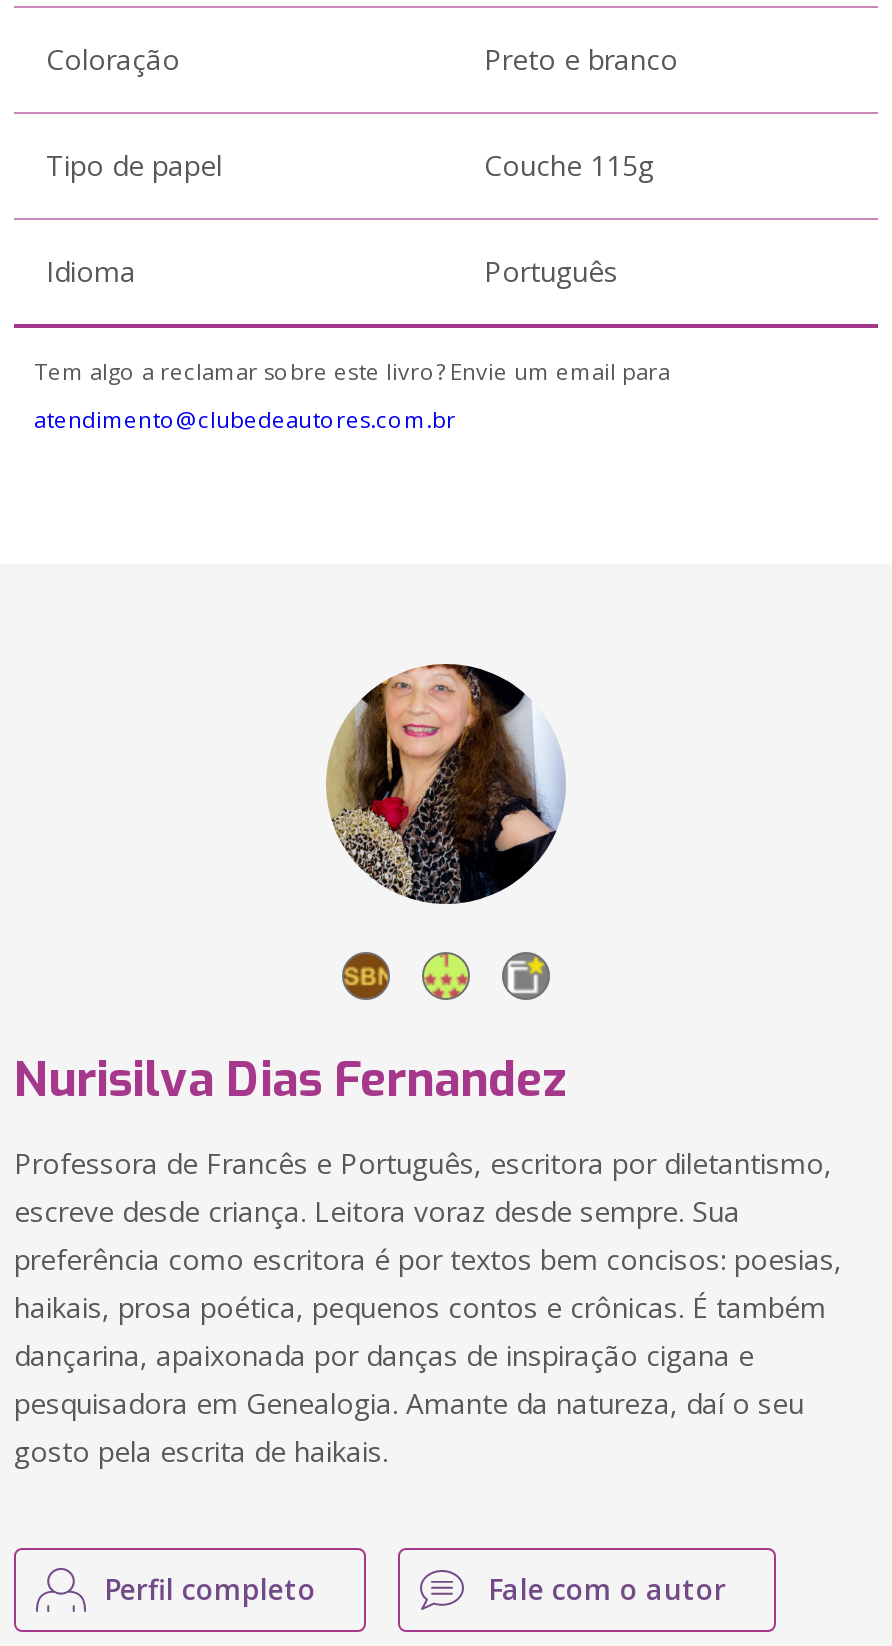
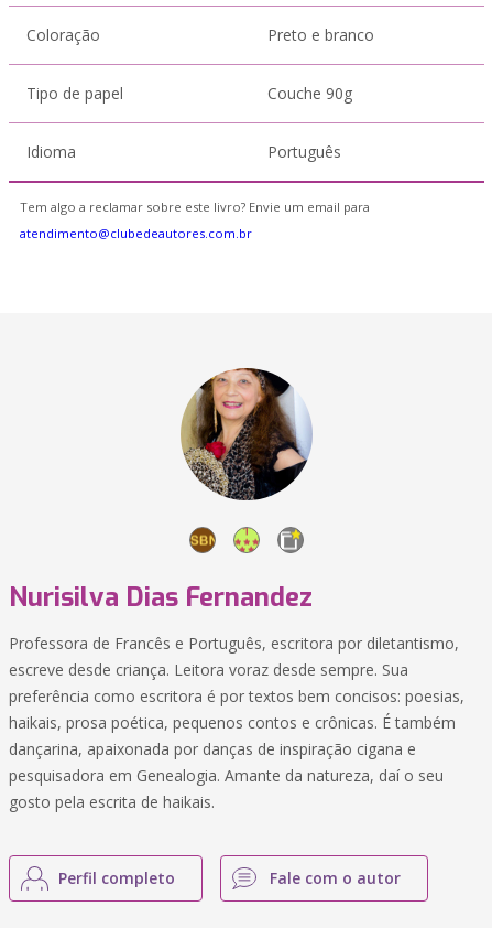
- Couche 115g
+ Couche 90g
